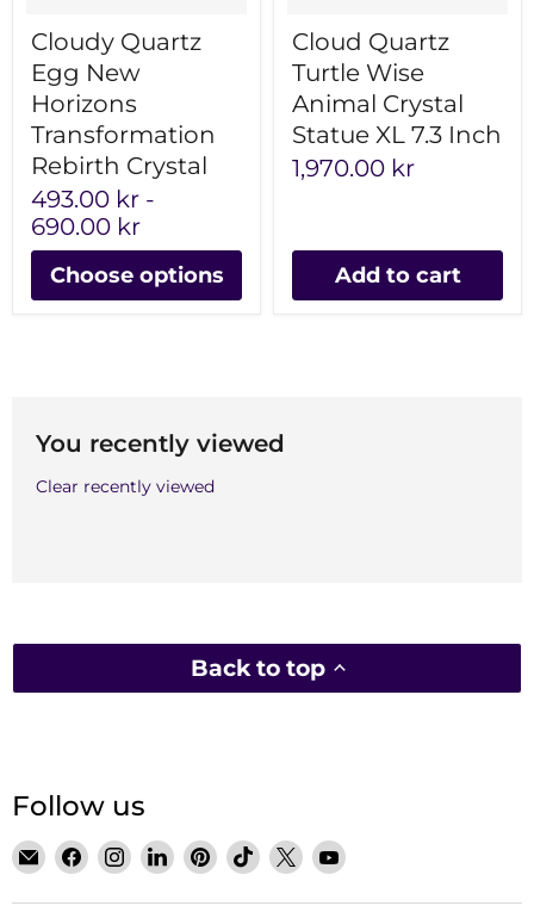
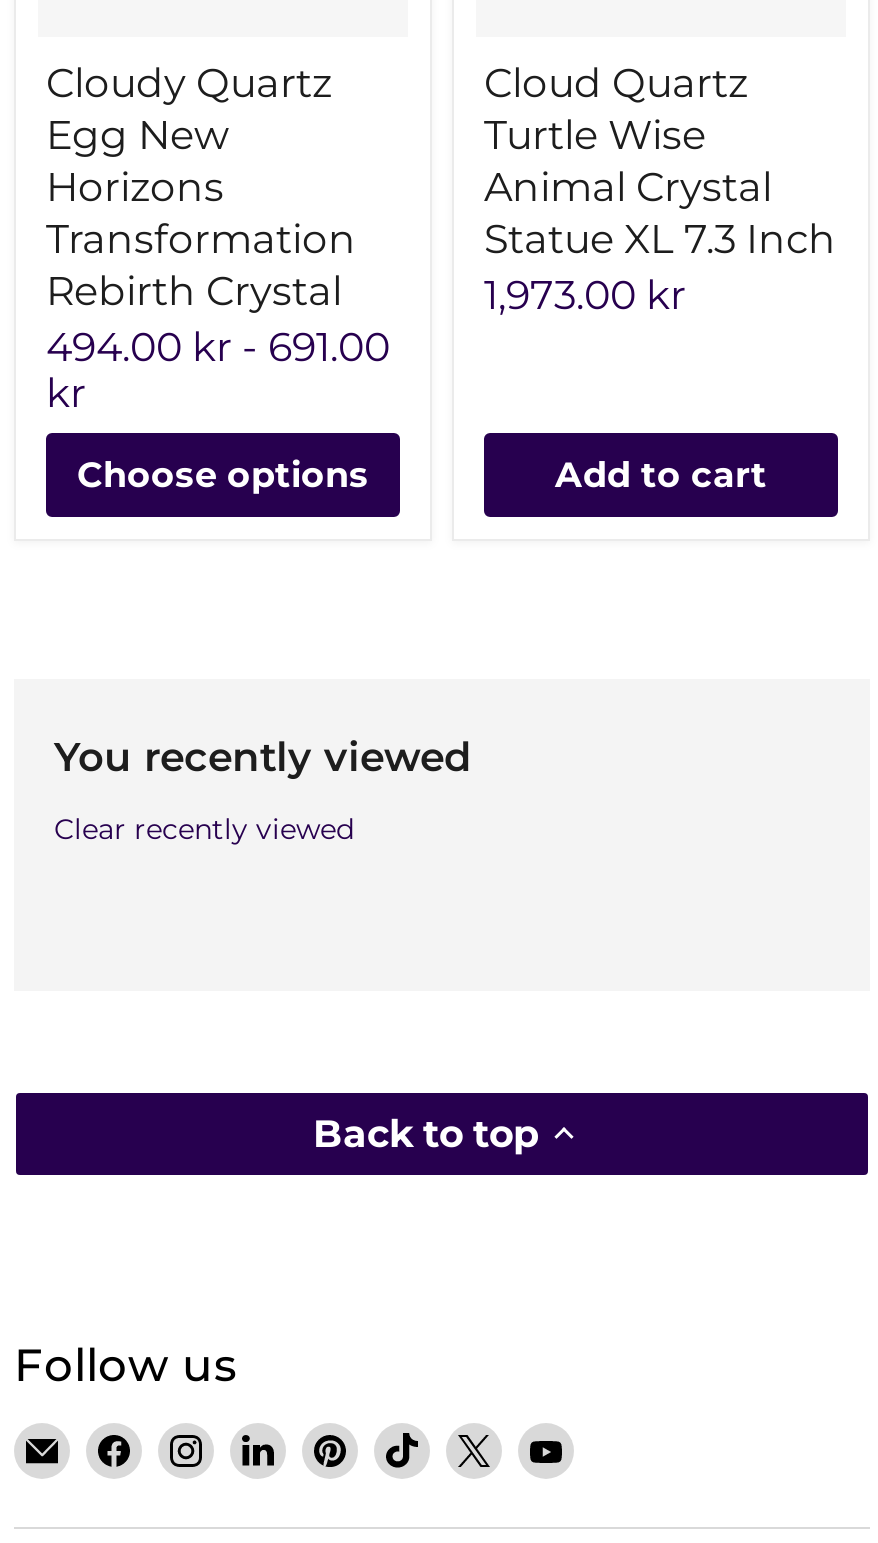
- 1,970.00 kr
+ 1,973.00 kr

- 493.00 kr -
- 690.00 kr
+ 494.00 kr - 691.00
+ kr
